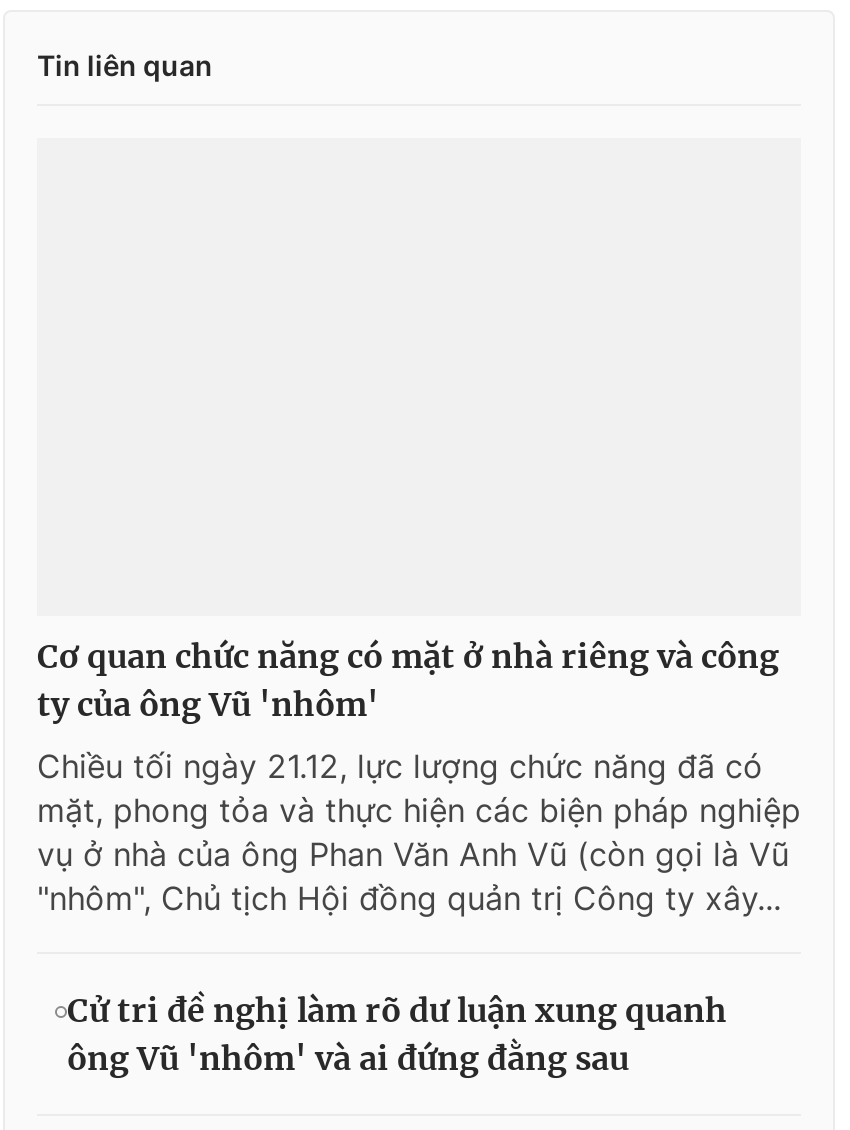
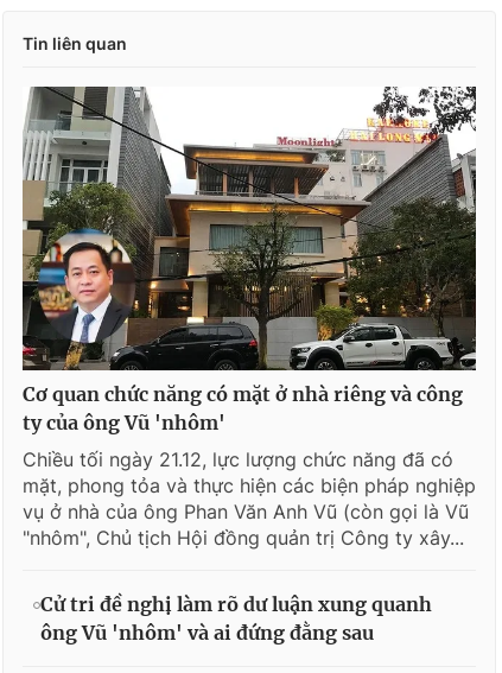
+ [image]
